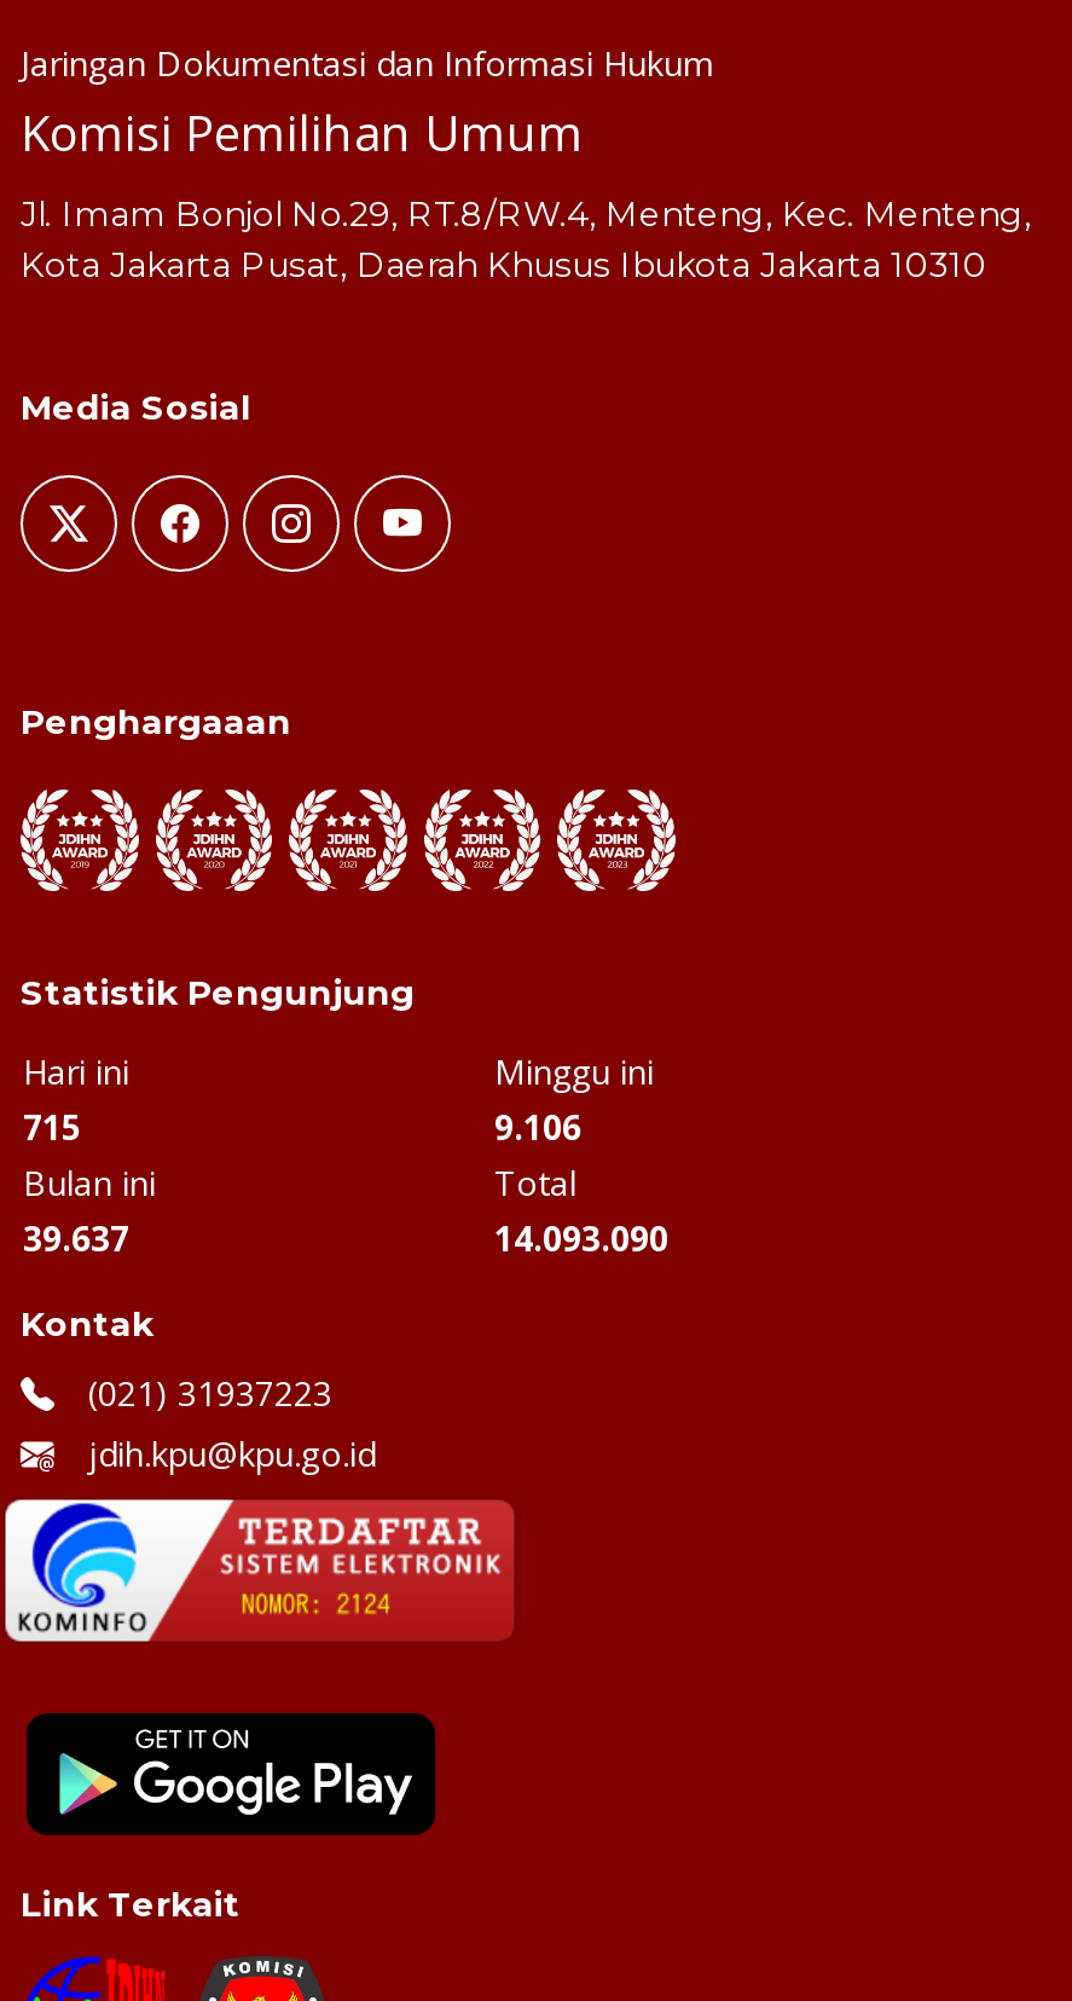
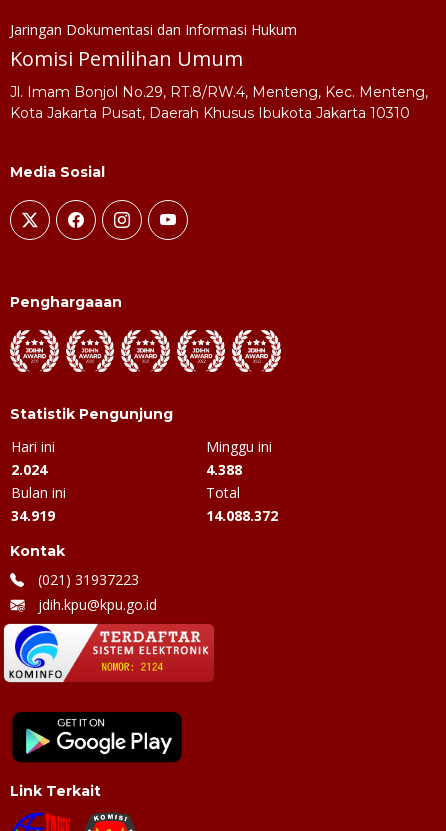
- 715
+ 2.024

- 9.106
+ 4.388

- 39.637
+ 34.919

- 14.093.090
+ 14.088.372
